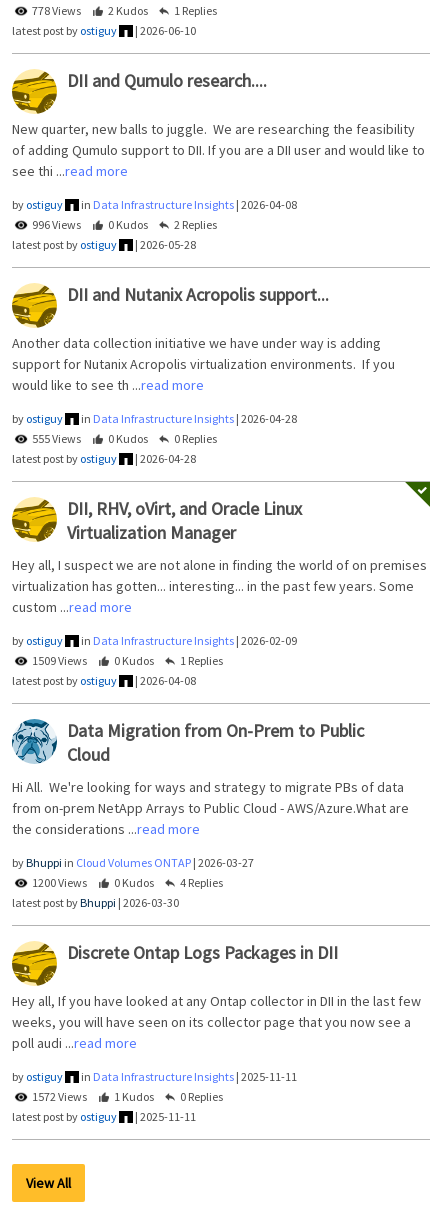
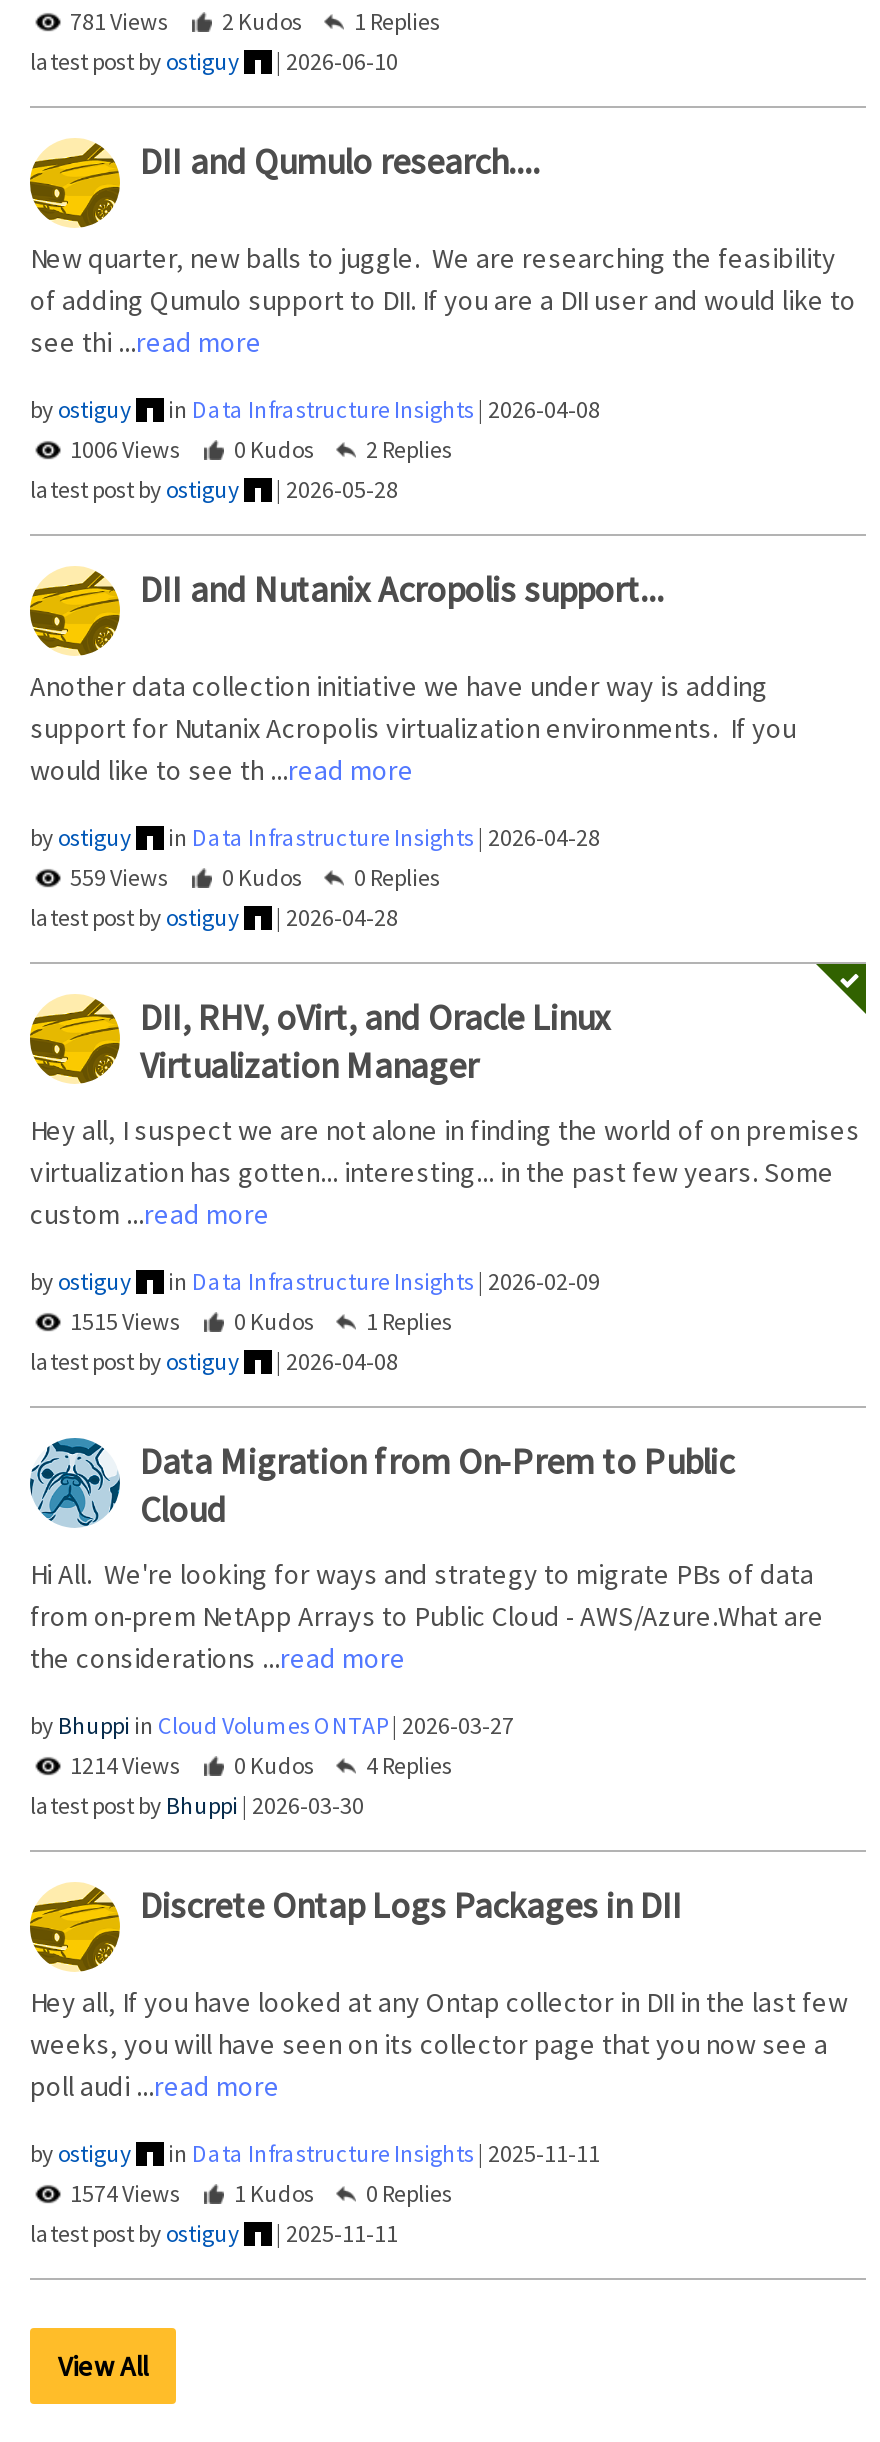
- 778 Views 2 Kudos 1 Replies
+ 781 Views 2 Kudos 1 Replies

- 996 Views 0 Kudos 2 Replies
+ 1006 Views 0 Kudos 2 Replies

- 555 Views 0 Kudos 0 Replies
+ 559 Views 0 Kudos 0 Replies

- 1509 Views 0 Kudos 1 Replies
+ 1515 Views 0 Kudos 1 Replies

- 1200 Views 0 Kudos 4 Replies
+ 1214 Views 0 Kudos 4 Replies

- 1572 Views 1 Kudos 0 Replies
+ 1574 Views 1 Kudos 0 Replies
